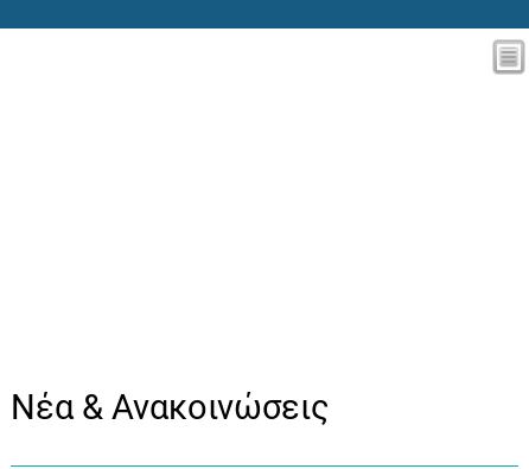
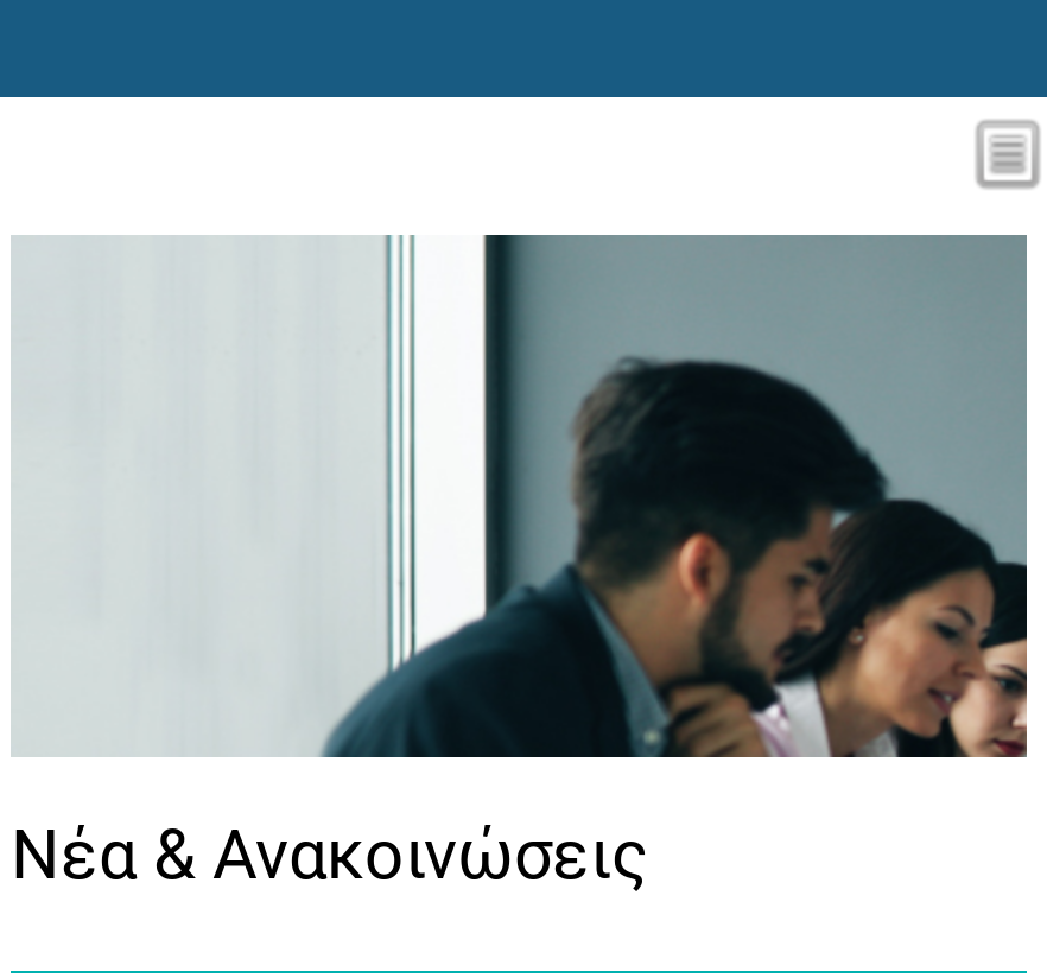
+ [image]
